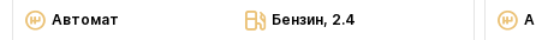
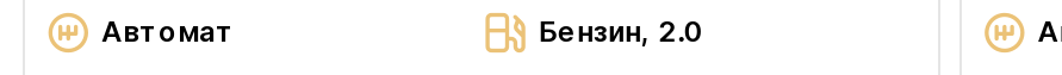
- Бензин, 2.4
+ Бензин, 2.0
